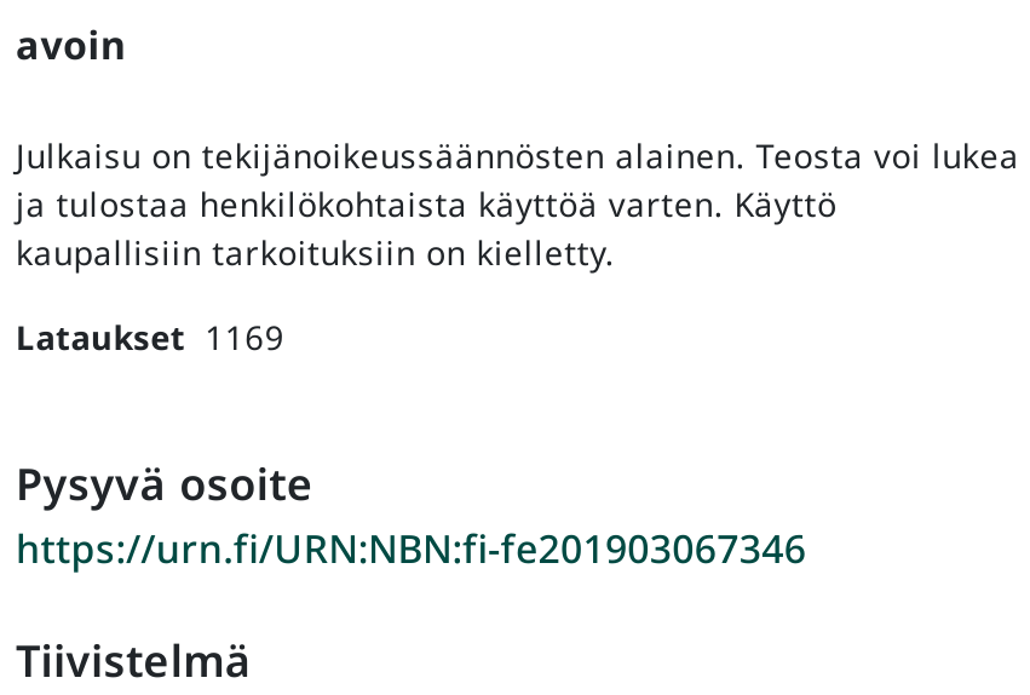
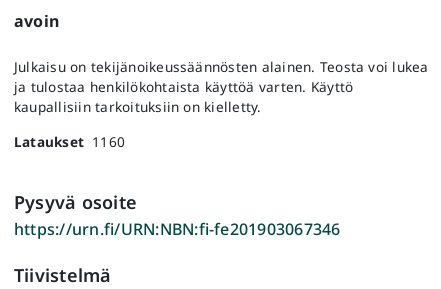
- Lataukset 1169
+ Lataukset 1160
